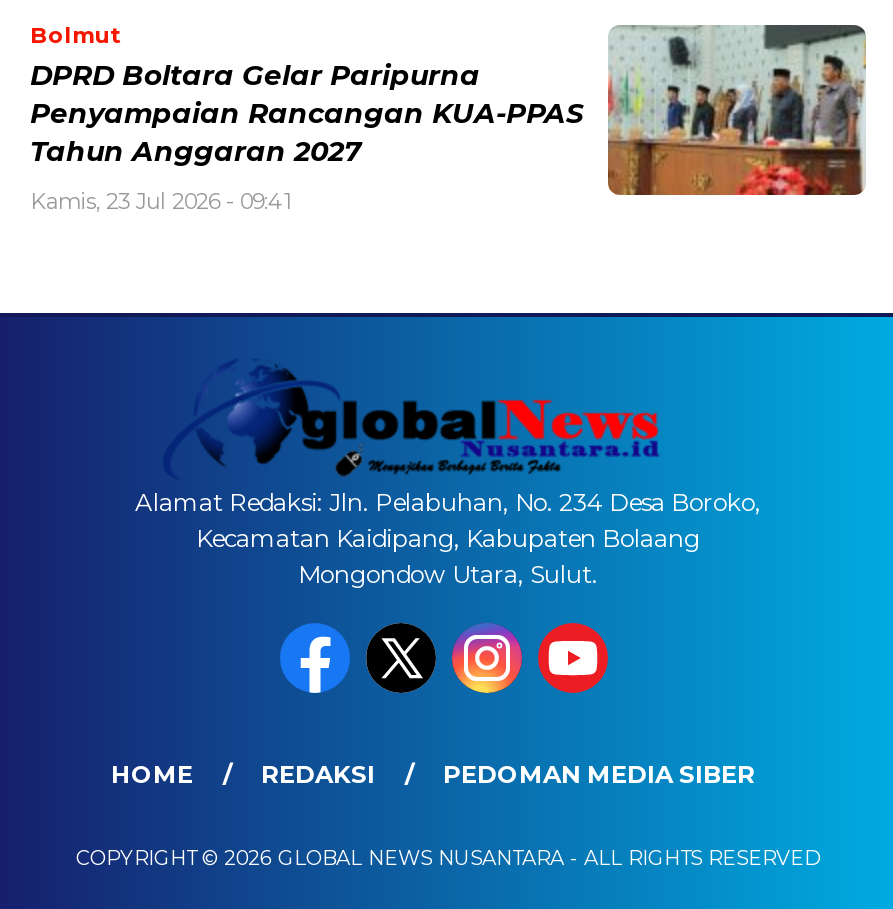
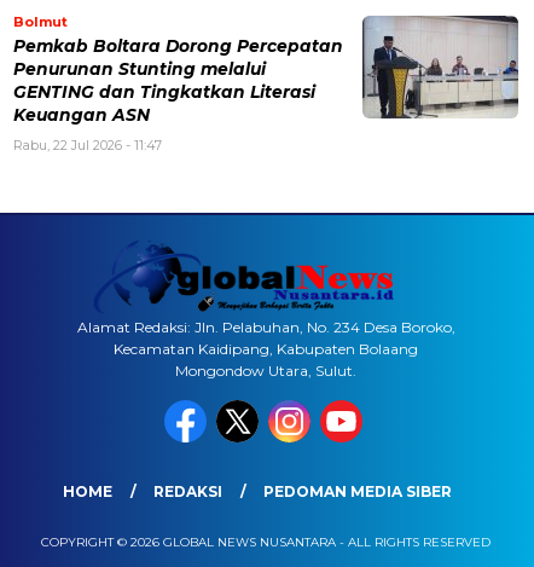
- [image]
- DPRD Boltara Gelar Paripurna
- Penyampaian Rancangan KUA-PPAS
- Tahun Anggaran 2027
+ [image]
+ Pemkab Boltara Dorong Percepatan
+ Penurunan Stunting melalui
+ GENTING dan Tingkatkan Literasi
+ Keuangan ASN

- Kamis, 23 Jul 2026 - 09:41
+ Rabu, 22 Jul 2026 - 11:47
